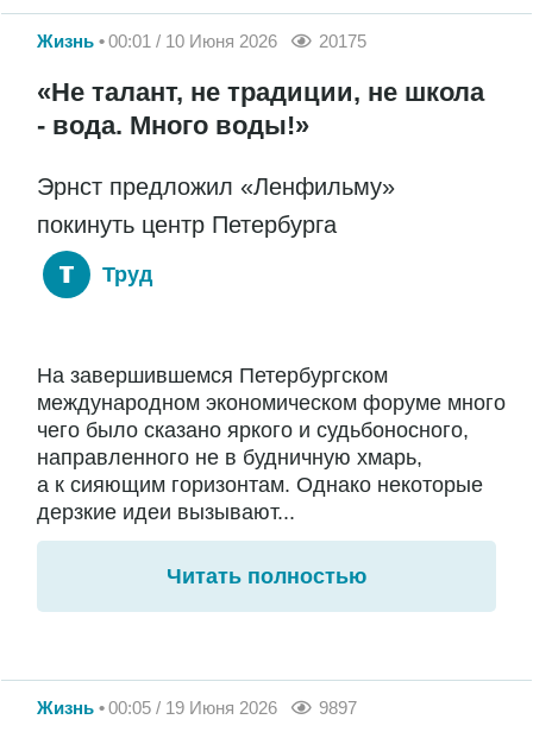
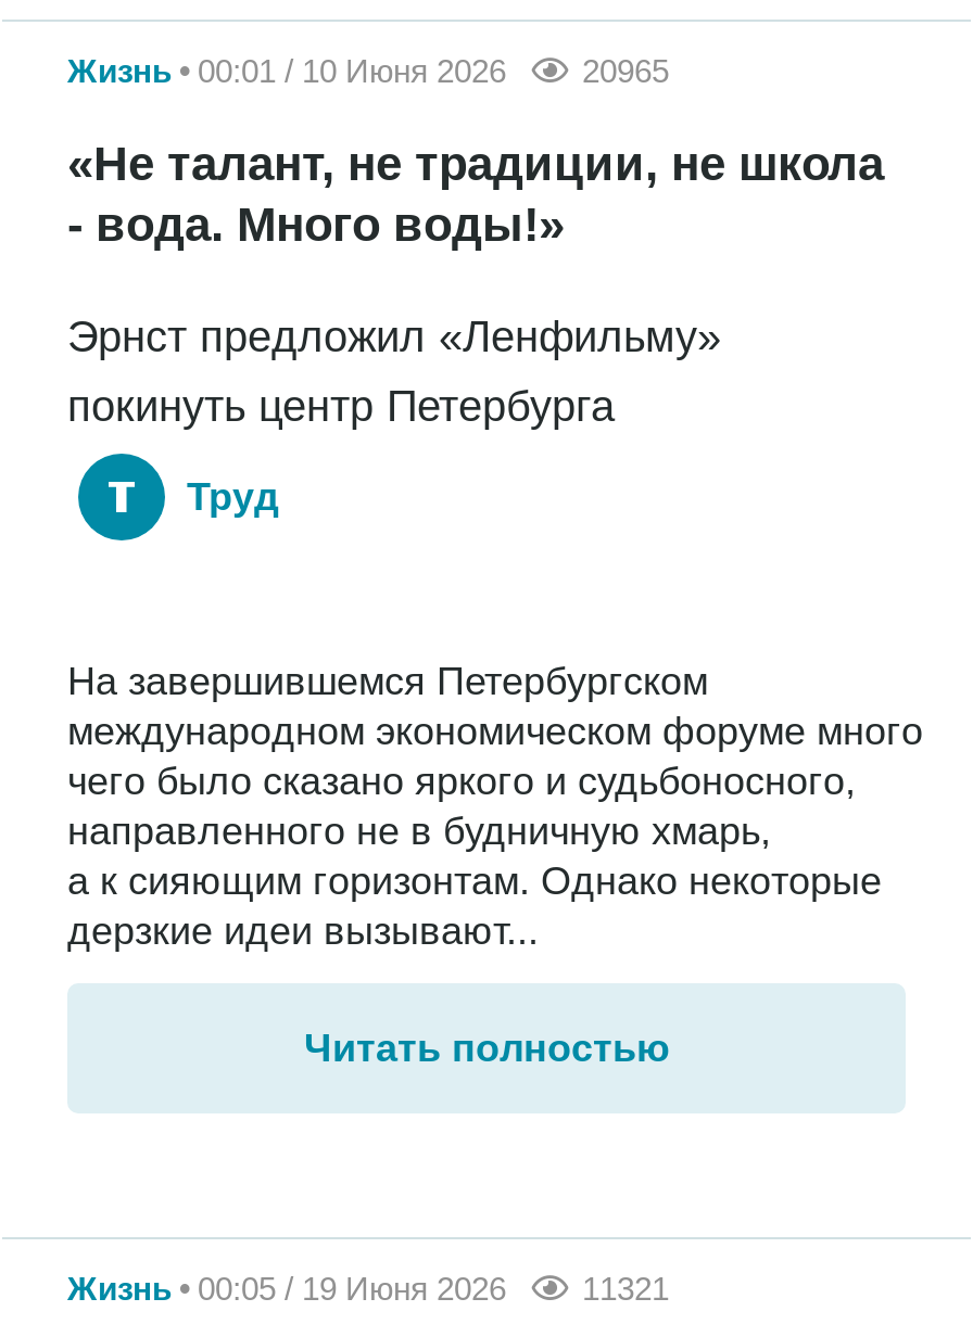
- 20175
+ 20965

- 9897
+ 11321
